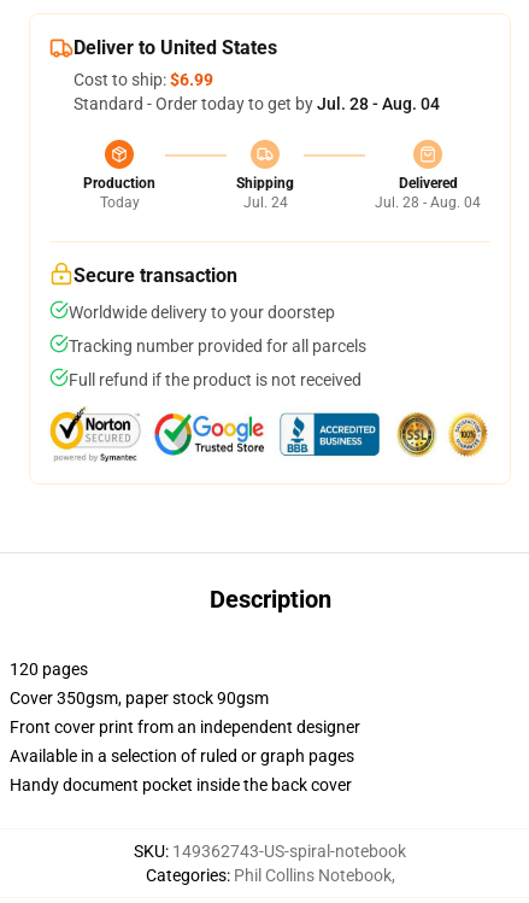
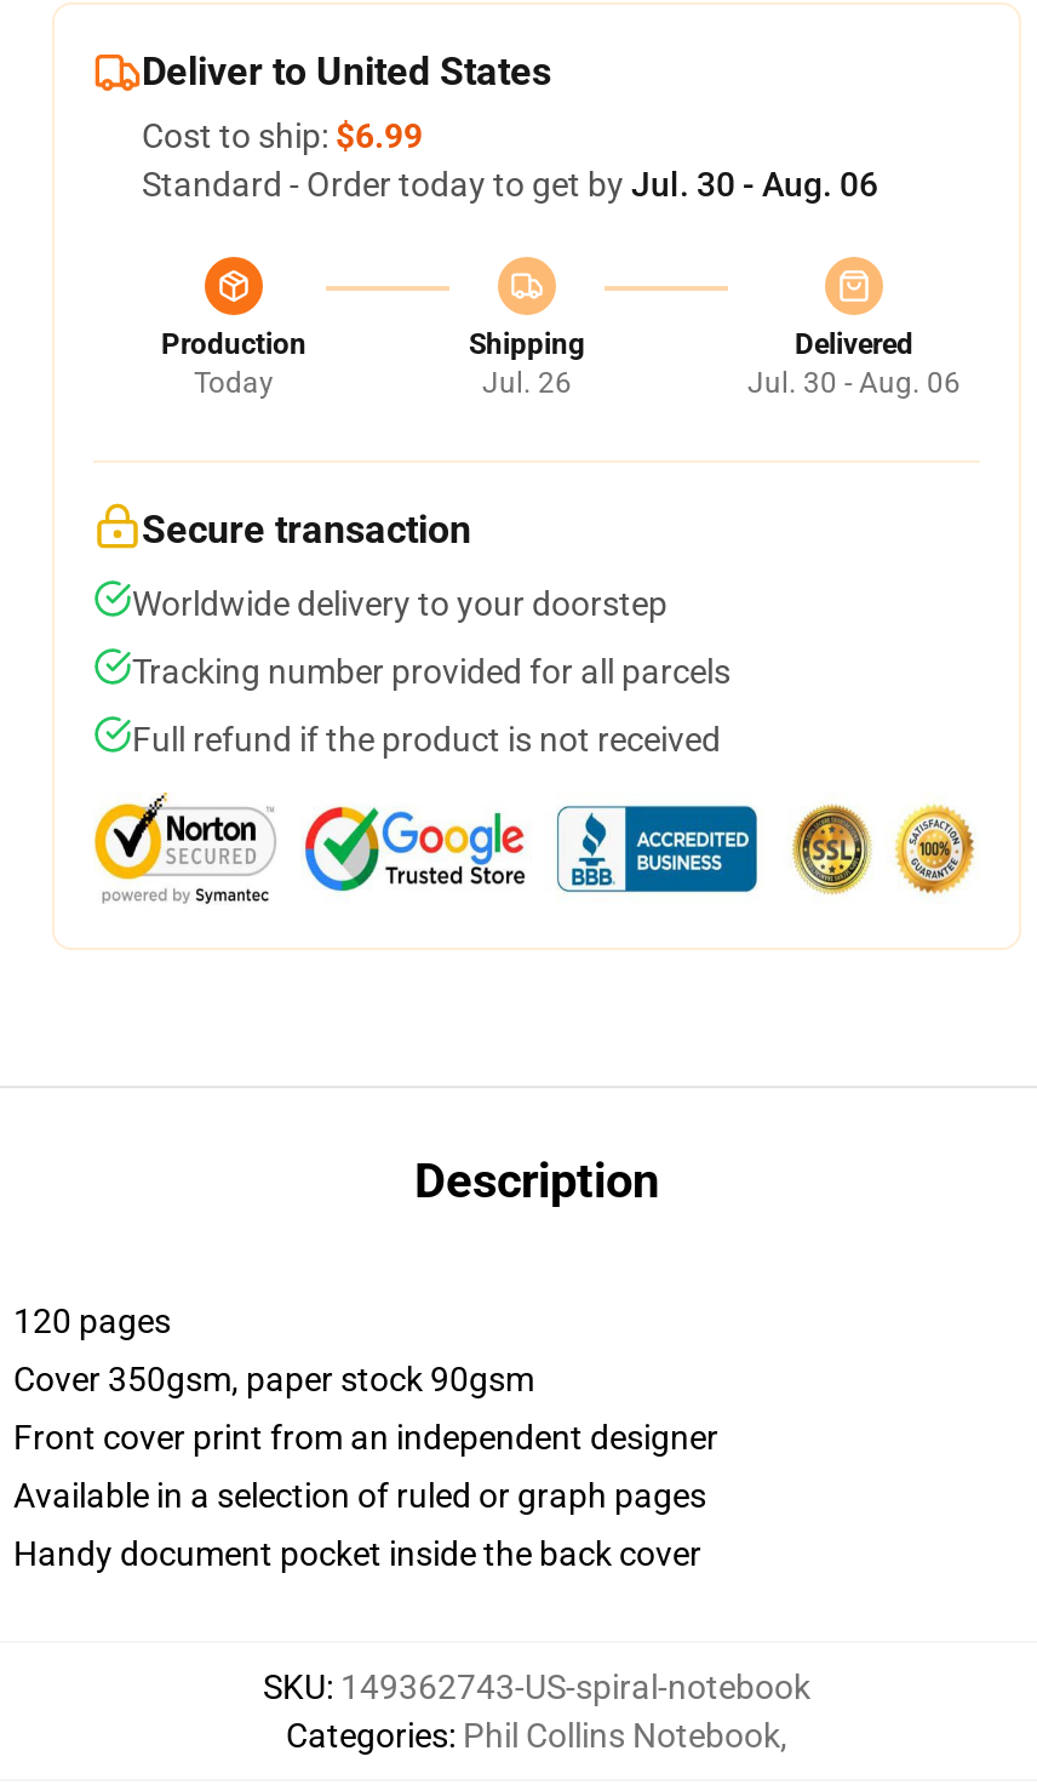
- Standard - Order today to get by Jul. 28 - Aug. 04
+ Standard - Order today to get by Jul. 30 - Aug. 06

- Jul. 24
+ Jul. 26

- Jul. 28 - Aug. 04
+ Jul. 30 - Aug. 06
